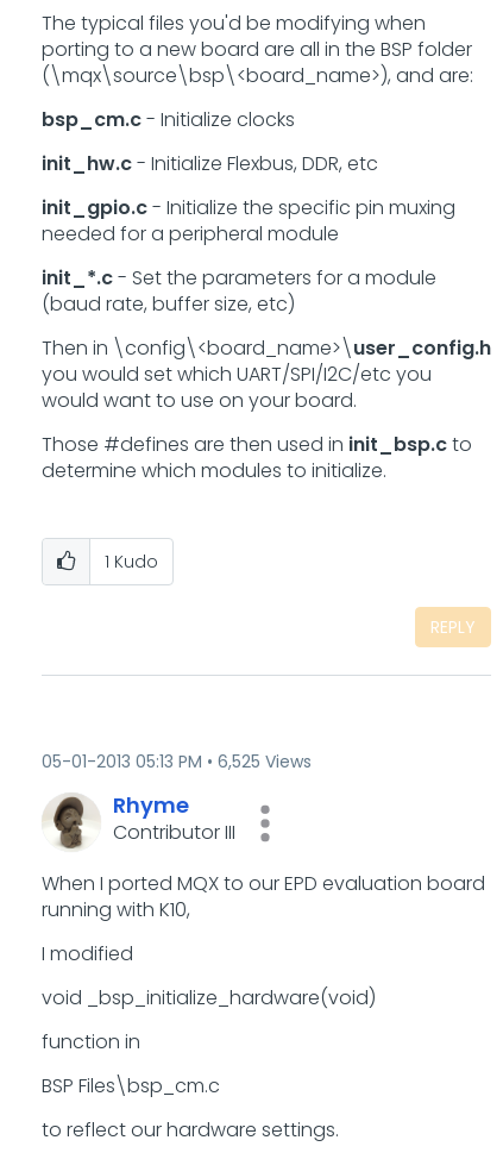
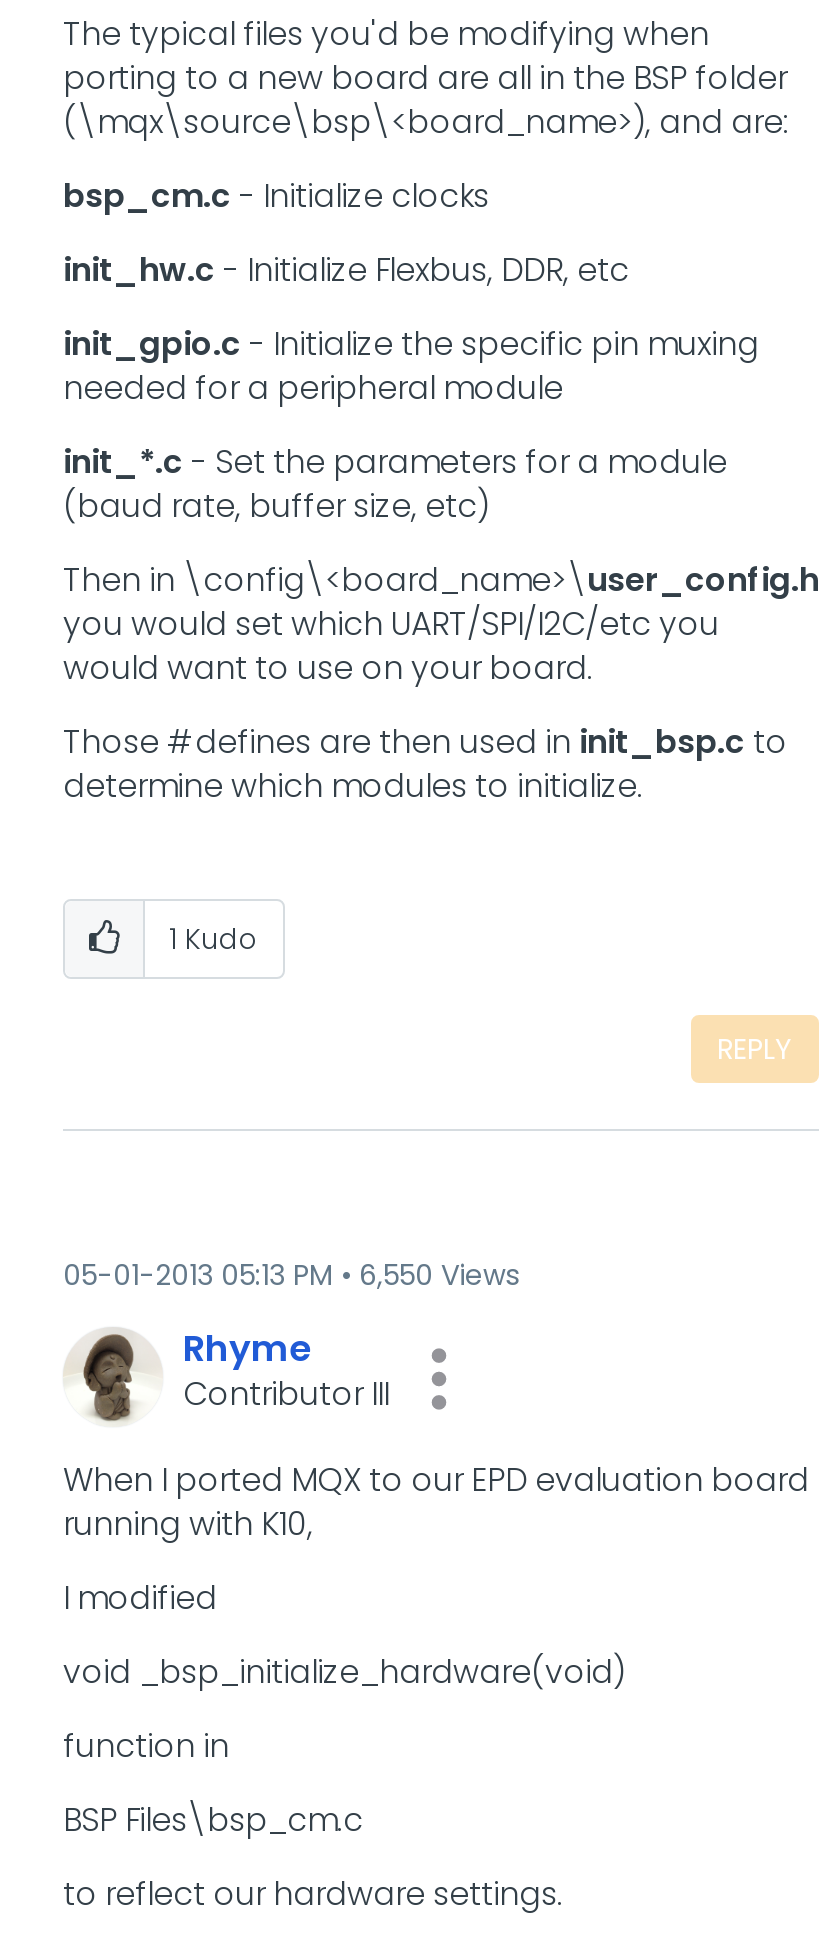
- 05-01-2013 05:13 PM 6,525 Views
+ 05-01-2013 05:13 PM 6,550 Views
